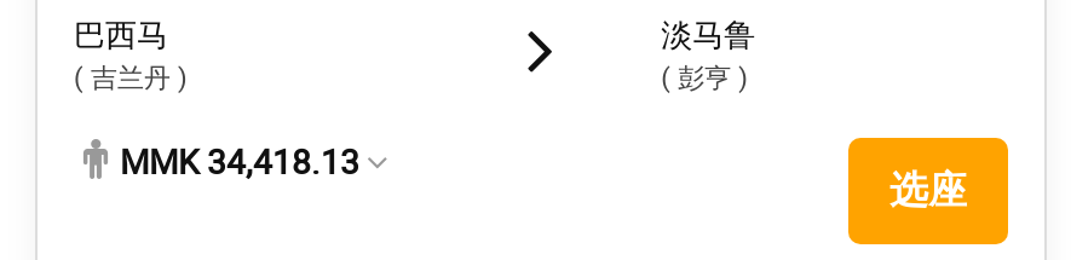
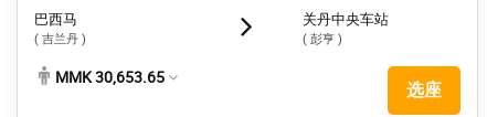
- 淡马鲁
+ 关丹中央车站

- MMK 34,418.13
+ MMK 30,653.65
